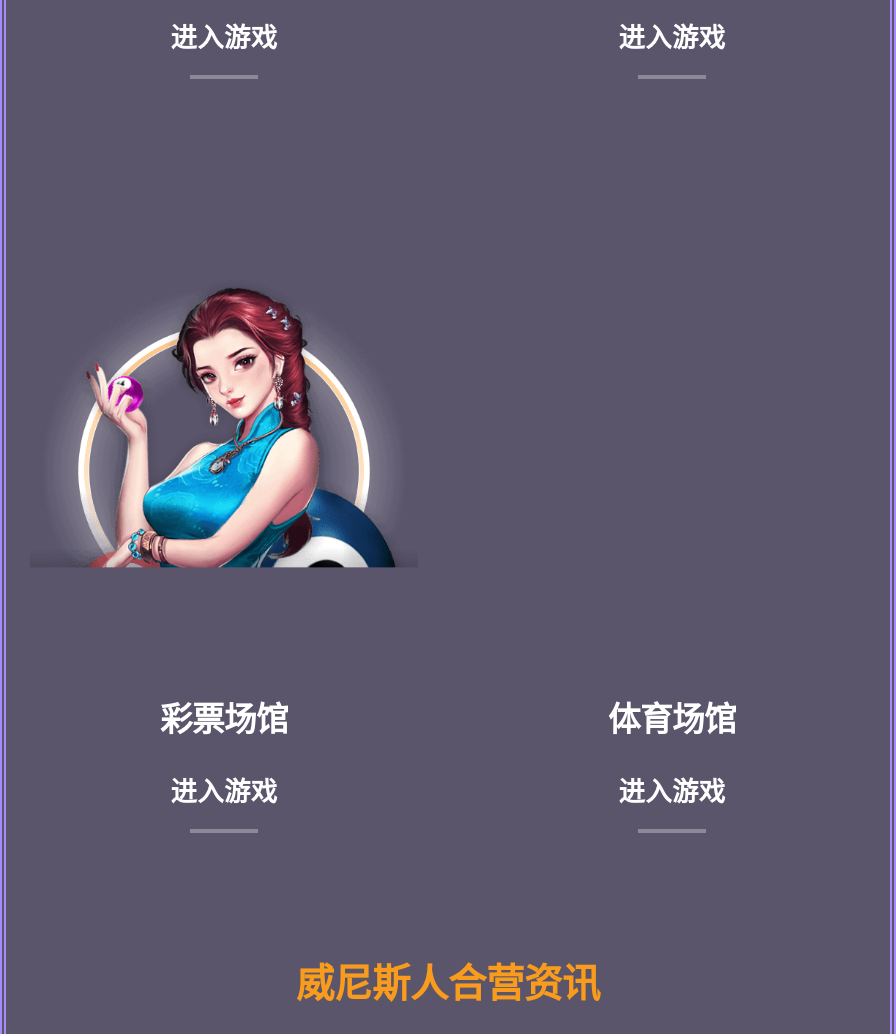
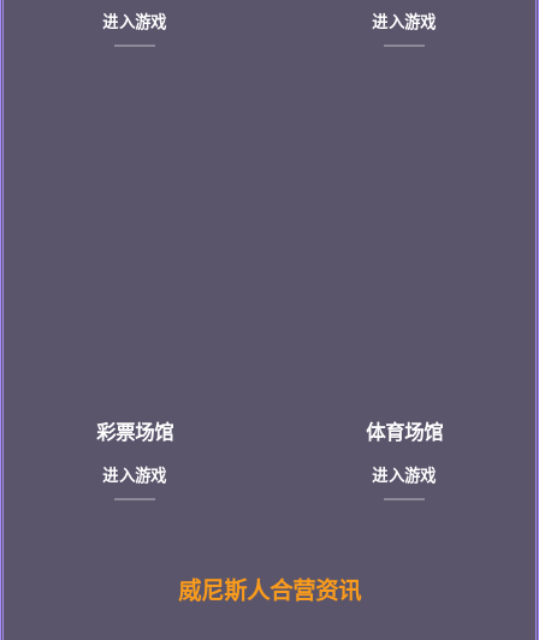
- [image]
